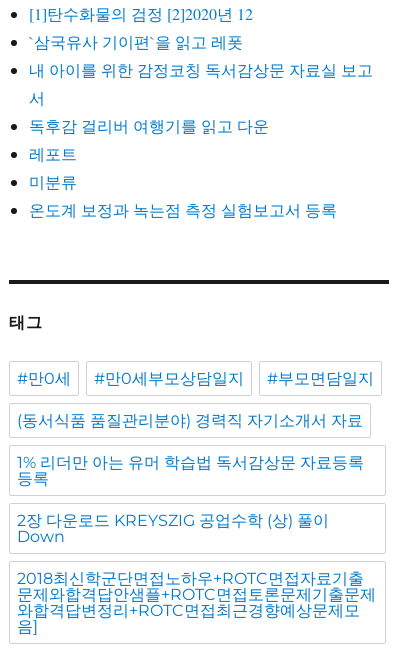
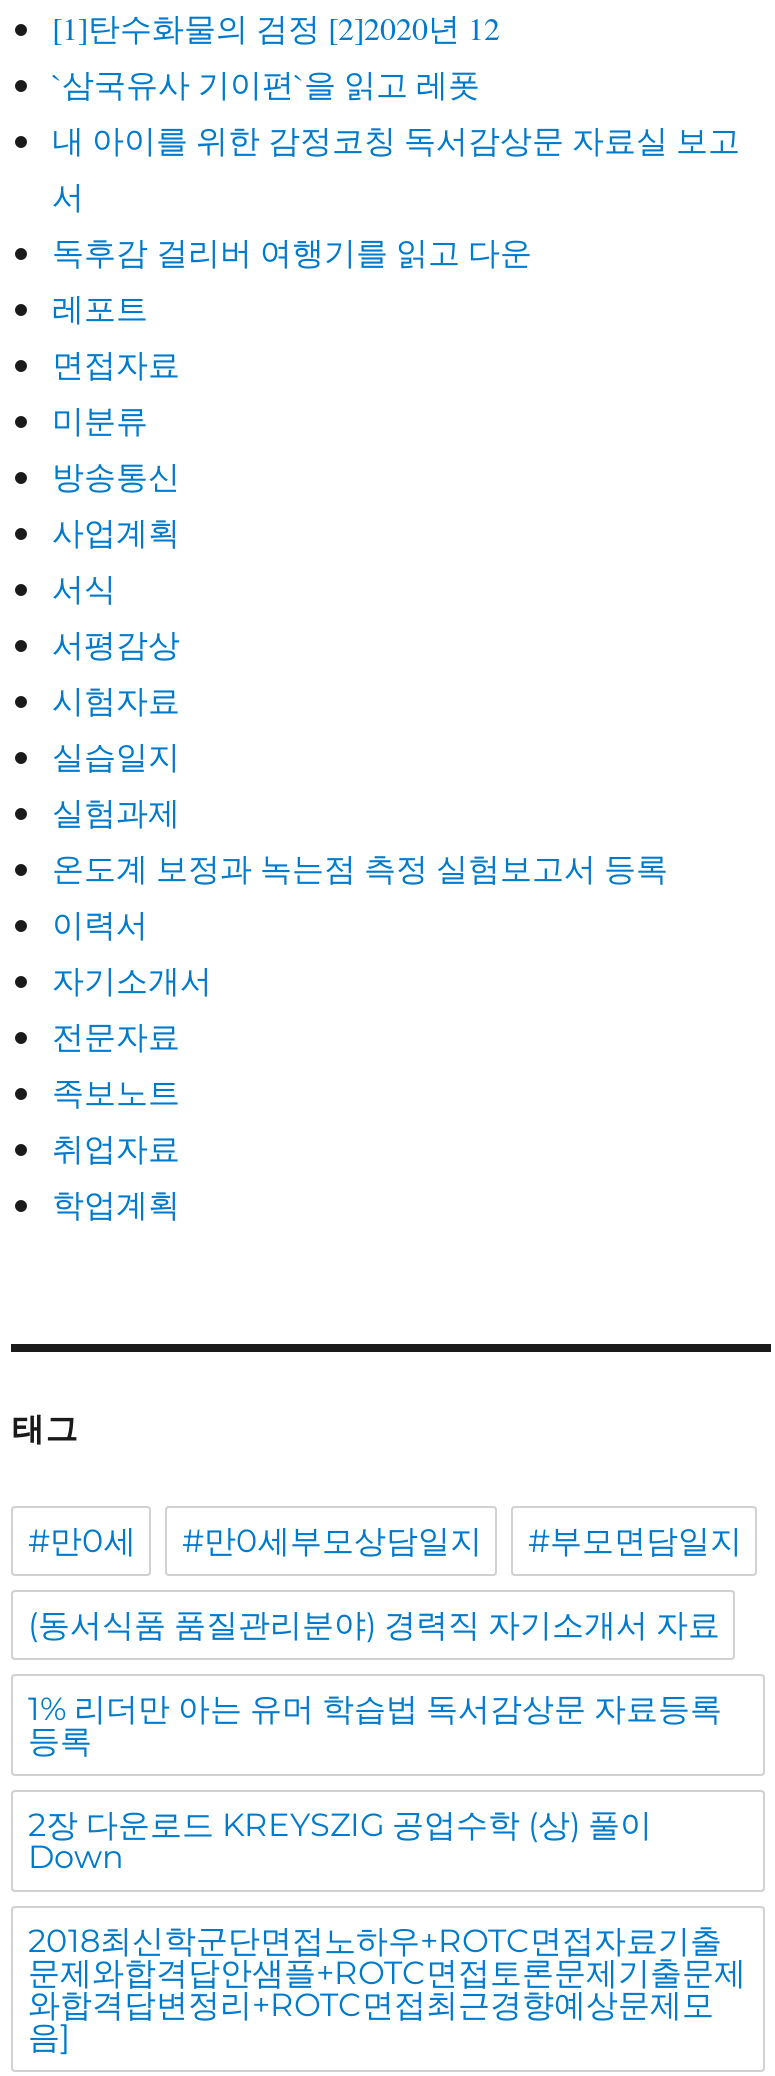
+ 면접자료

+ 방송통신
+ 사업계획
+ 서식
+ 서평감상
+ 시험자료
+ 실습일지
+ 실험과제

+ 이력서
+ 자기소개서
+ 전문자료
+ 족보노트
+ 취업자료
+ 학업계획
